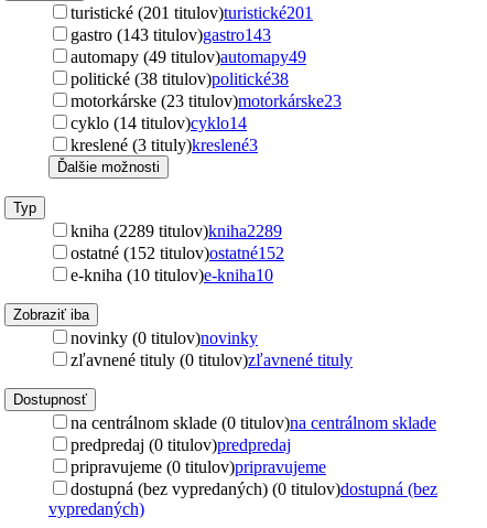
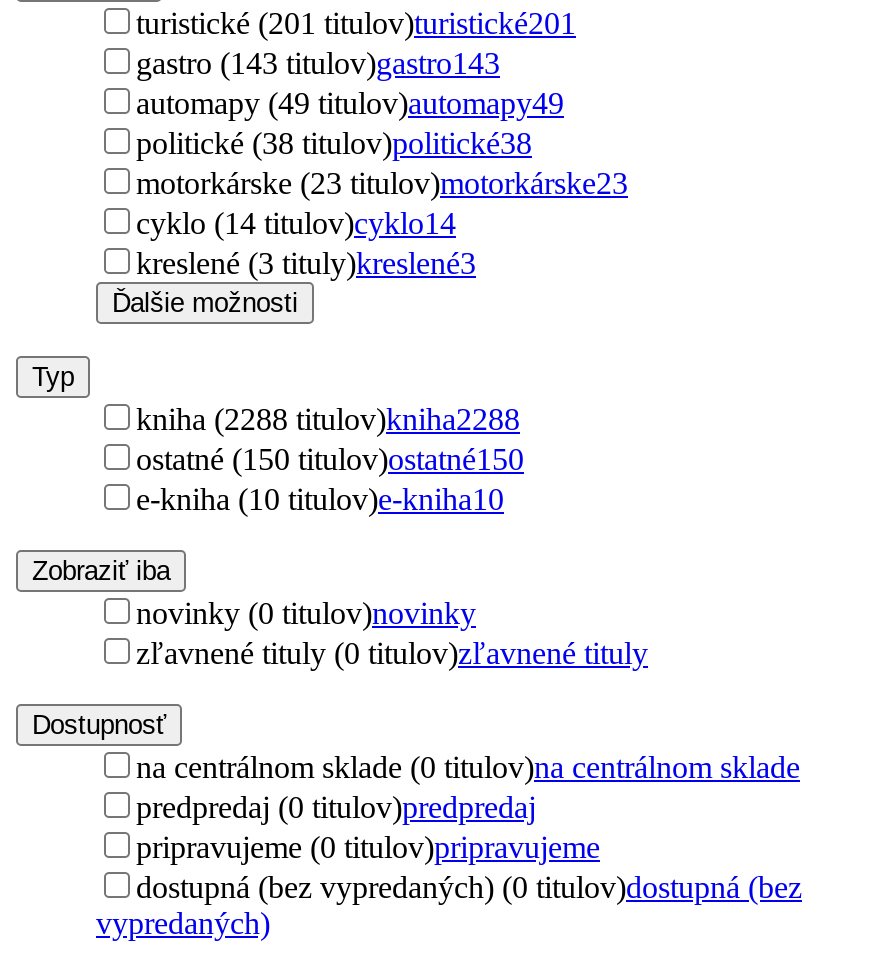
- kniha (2289 titulov)kniha2289
+ kniha (2288 titulov)kniha2288

- ostatné (152 titulov)ostatné152
+ ostatné (150 titulov)ostatné150
